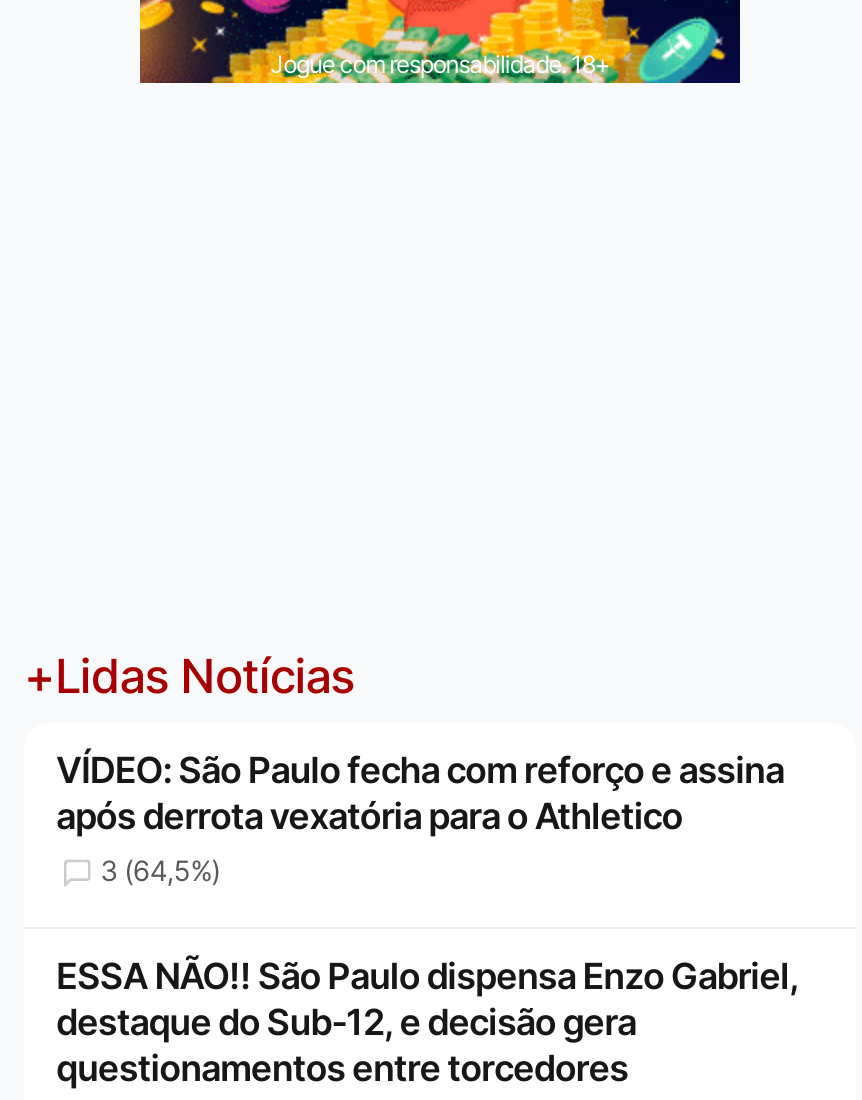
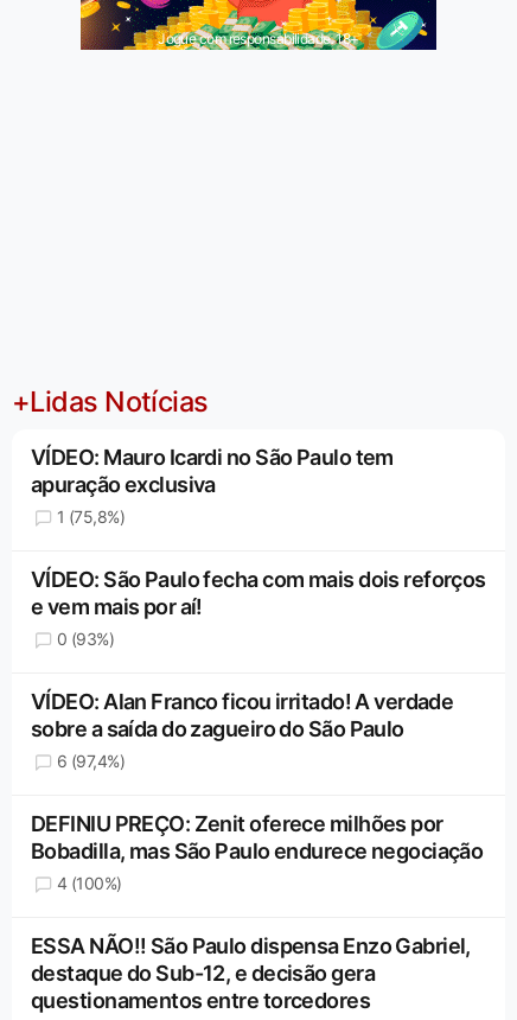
- VÍDEO: São Paulo fecha com reforço e assina
- após derrota vexatória para o Athletico
- 3 (64,5%)
+ VÍDEO: Mauro Icardi no São Paulo tem
+ apuração exclusiva
+ 1 (75,8%)
+ VÍDEO: São Paulo fecha com mais dois reforços
+ e vem mais por aí!
+ 0 (93%)
+ VÍDEO: Alan Franco ficou irritado! A verdade
+ sobre a saída do zagueiro do São Paulo
+ 6 (97,4%)
+ DEFINIU PREÇO: Zenit oferece milhões por
+ Bobadilla, mas São Paulo endurece negociação
+ 4 (100%)
